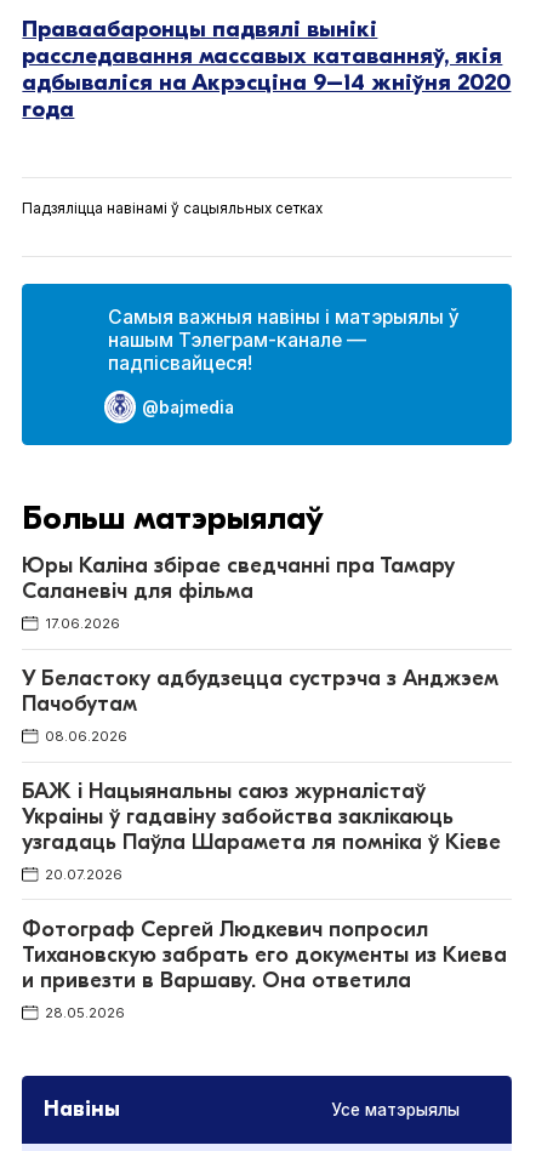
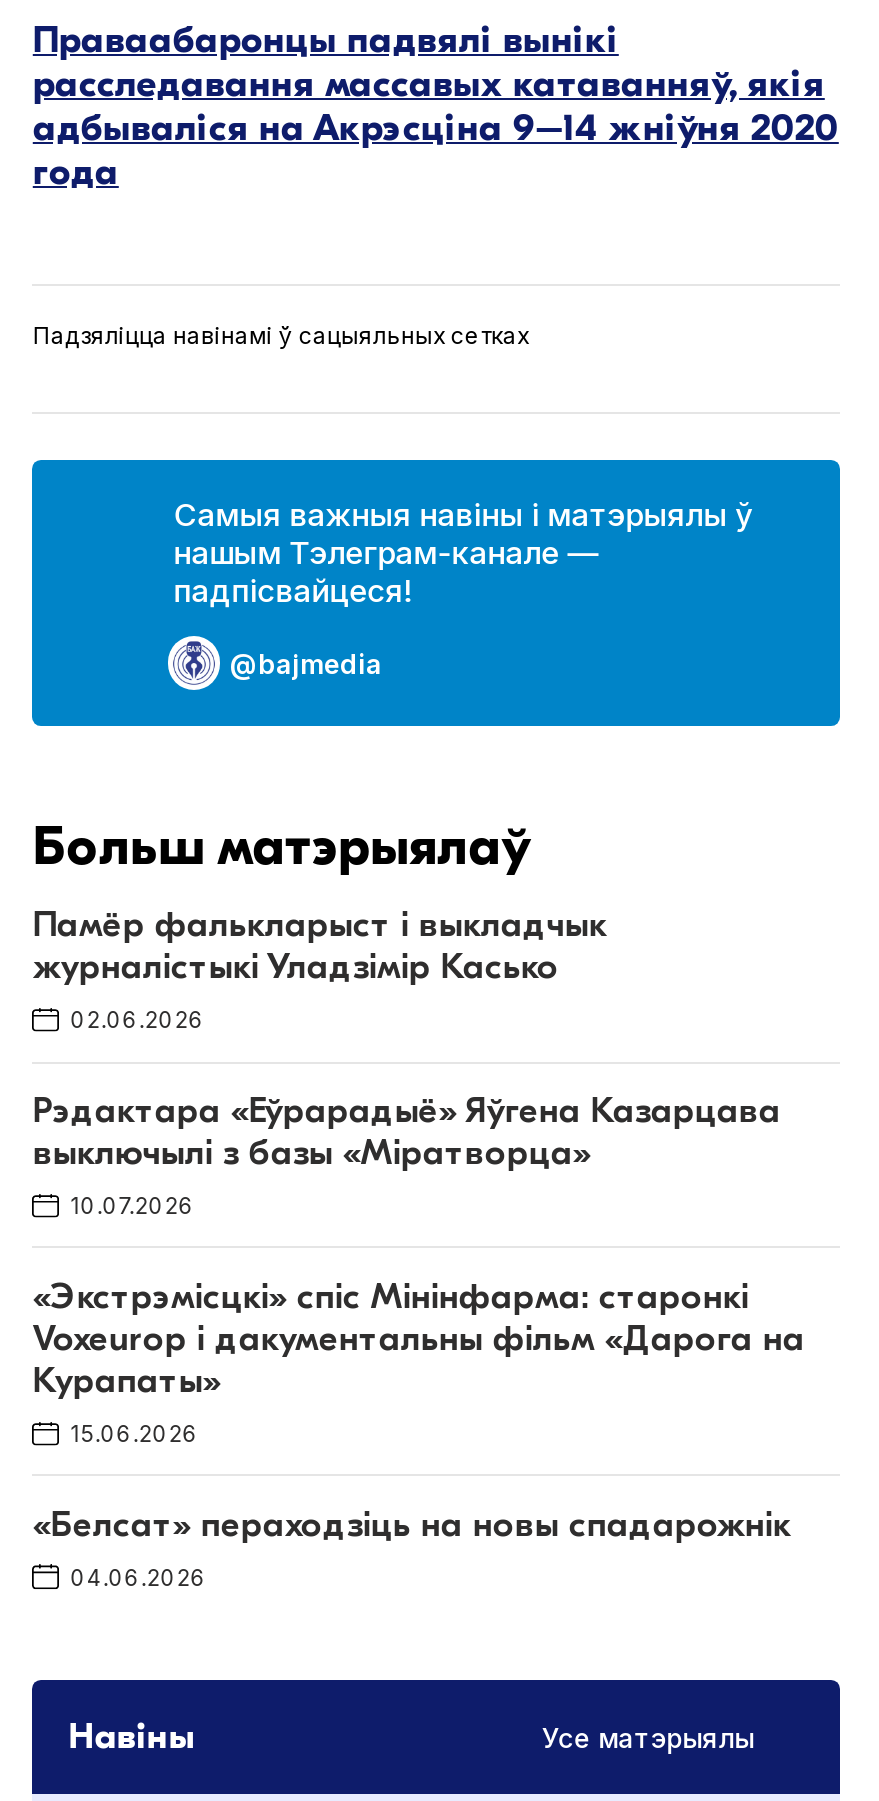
- Юры Каліна збірае сведчанні пра Тамару
- Саланевіч для фільма
- 17.06.2026
+ Памёр фалькларыст і выкладчык
+ журналістыкі Уладзімір Касько
+ 02.06.2026

- У Беластоку адбудзецца сустрэча з Анджэем
- Пачобутам
- 08.06.2026
+ Рэдактара «Еўрарадыё» Яўгена Казарцава
+ выключылі з базы «Міратворца»
+ 10.07.2026

- БАЖ і Нацыянальны саюз журналістаў
- Украіны ў гадавіну забойства заклікаюць
- узгадаць Паўла Шарамета ля помніка ў Кіеве
- 20.07.2026
+ «Экстрэмісцкі» спіс Мінінфарма: старонкі
+ Voxeurop і дакументальны фільм «Дарога на
+ Курапаты»
+ 15.06.2026

- Фотограф Сергей Людкевич попросил
- Тихановскую забрать его документы из Киева
- и привезти в Варшаву. Она ответила
- 28.05.2026
+ «Белсат» пераходзіць на новы спадарожнік
+ 04.06.2026
